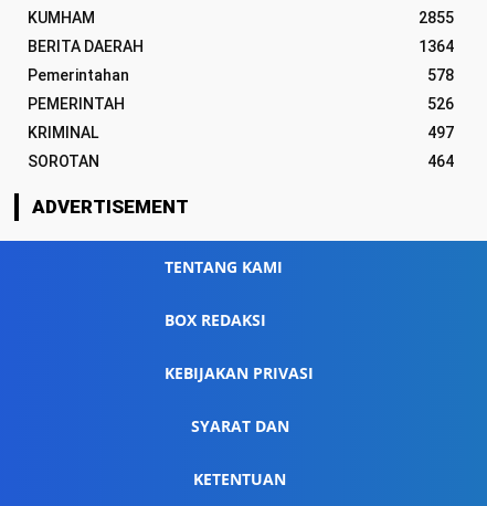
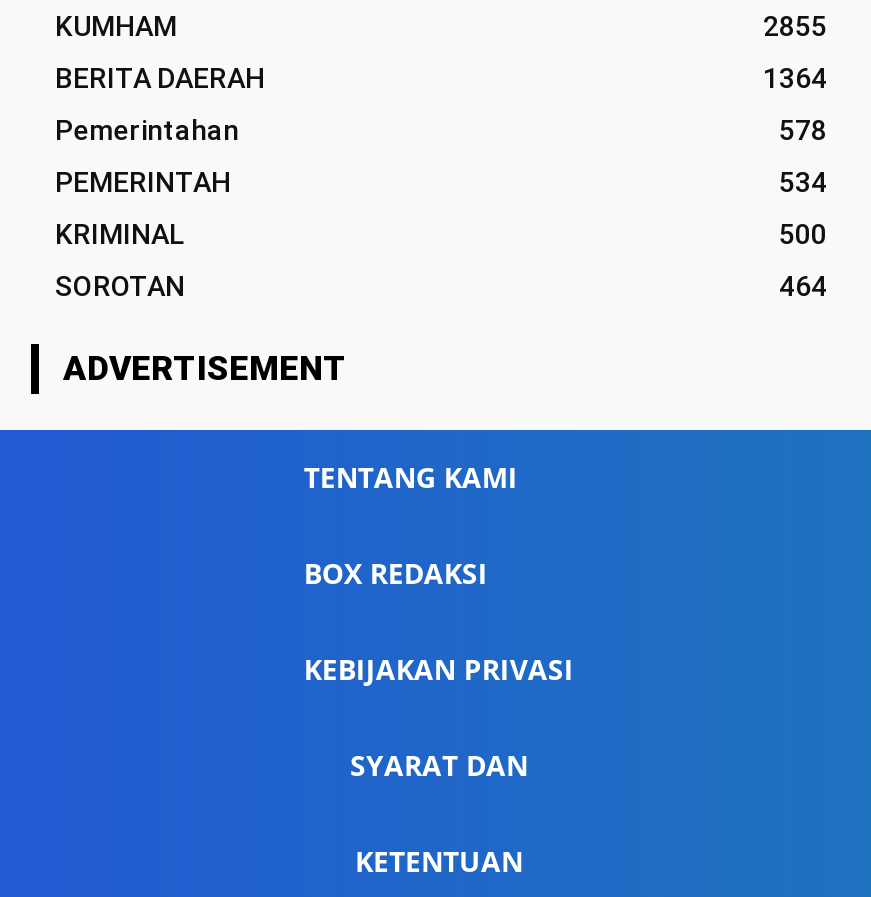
- 526
+ 534

- 497
+ 500
